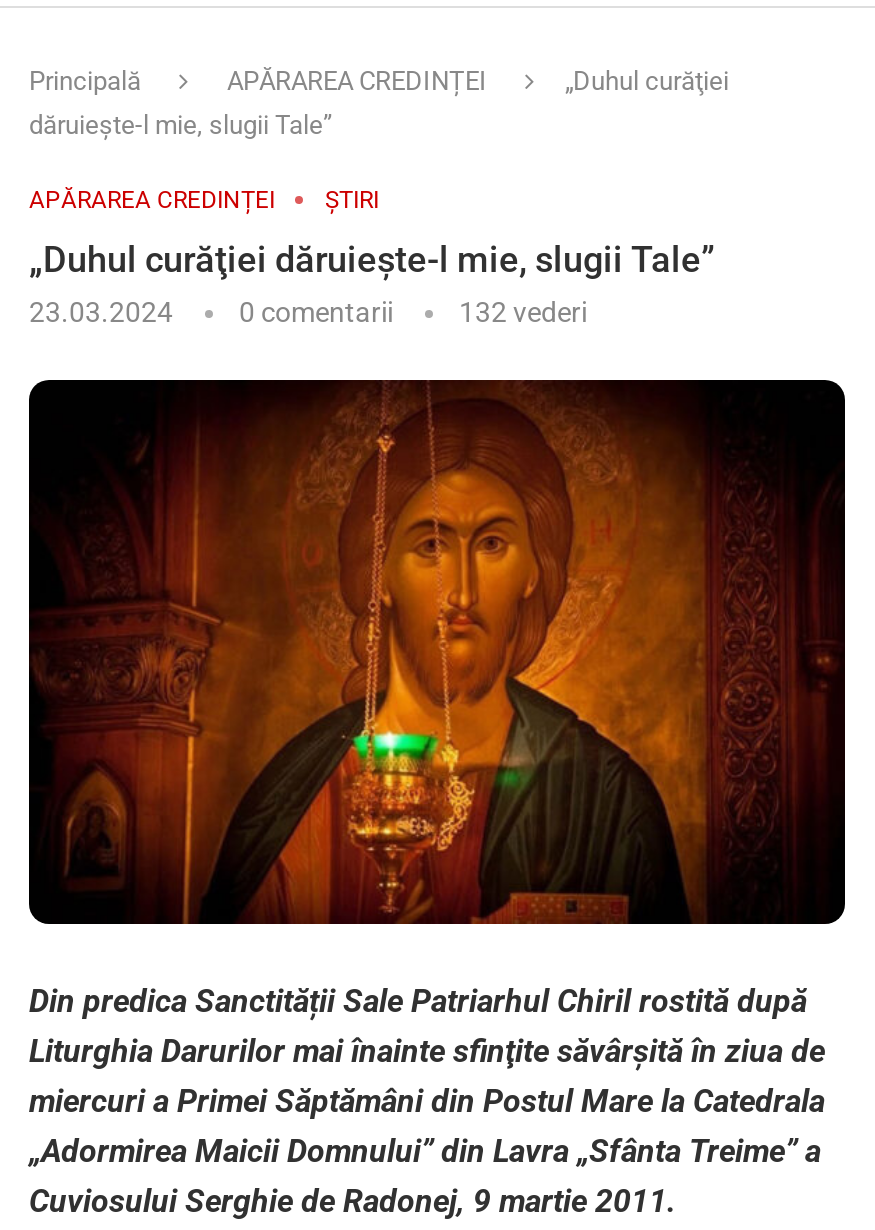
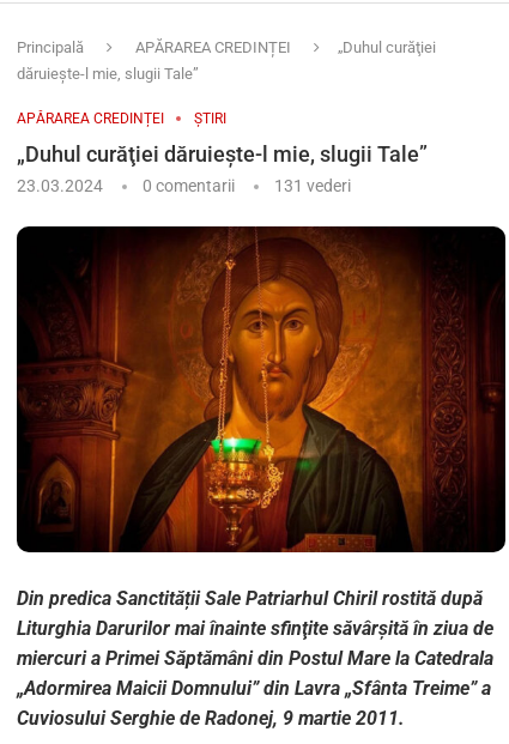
- 132 vederi
+ 131 vederi
